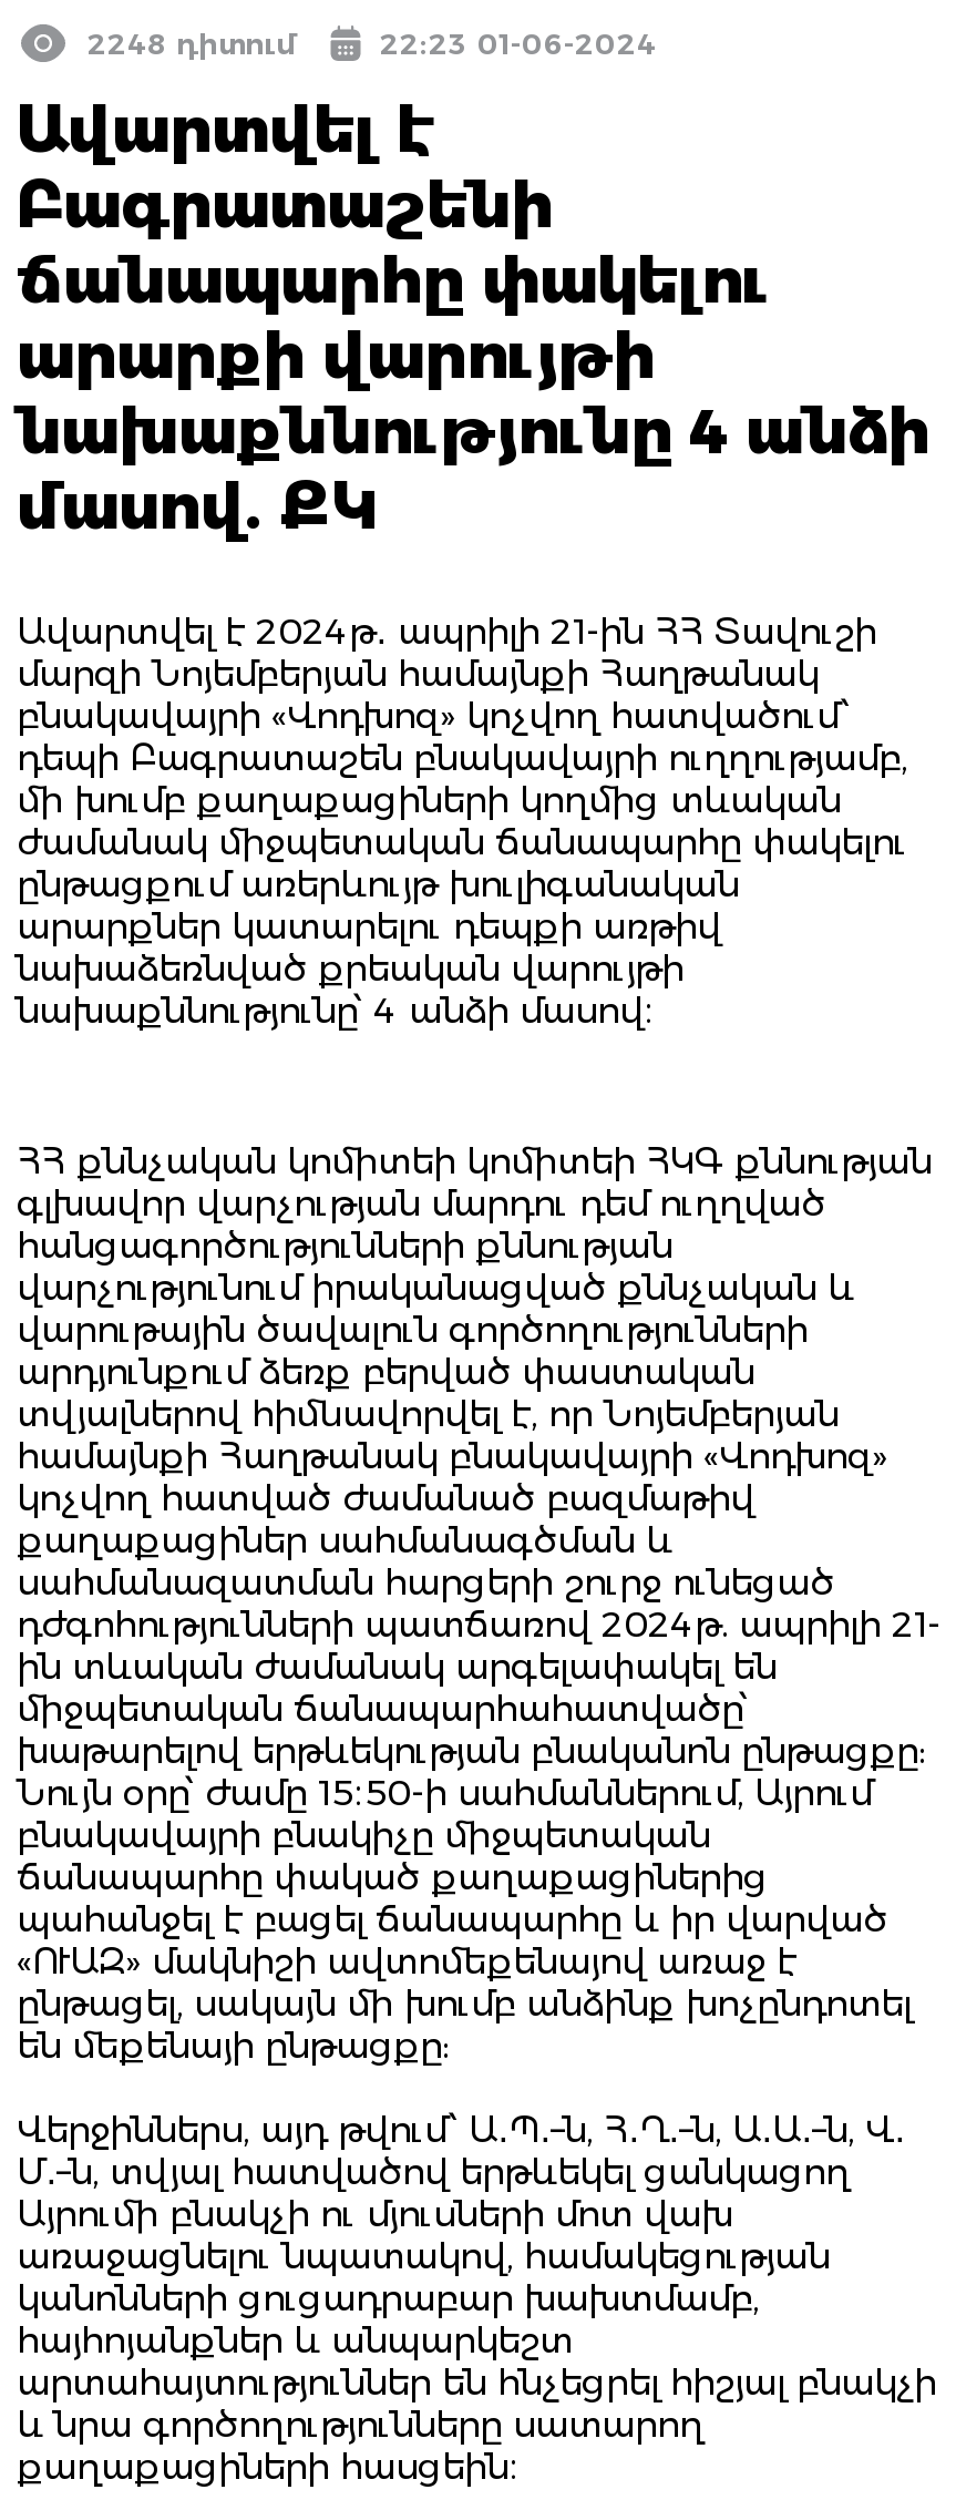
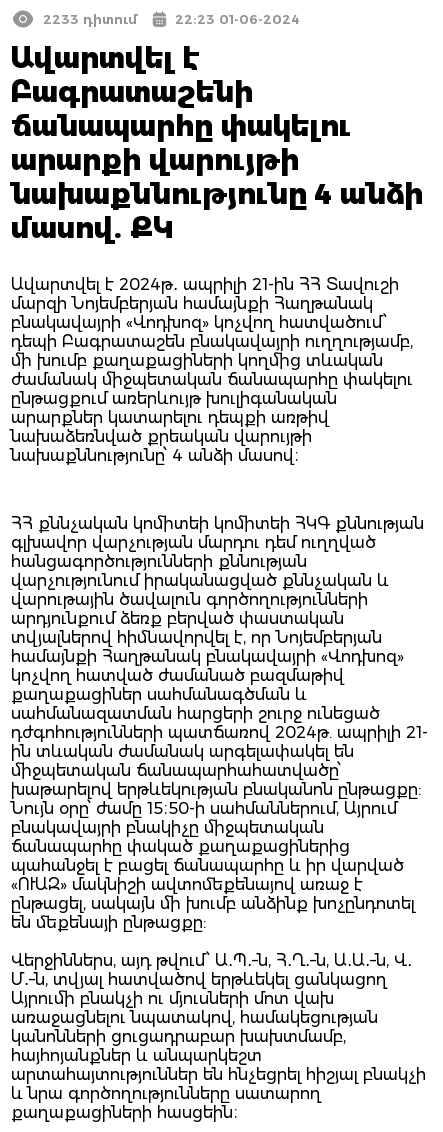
- 2248 դիտում
+ 2233 դիտում
